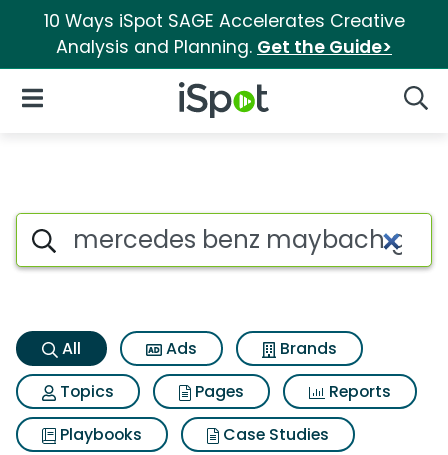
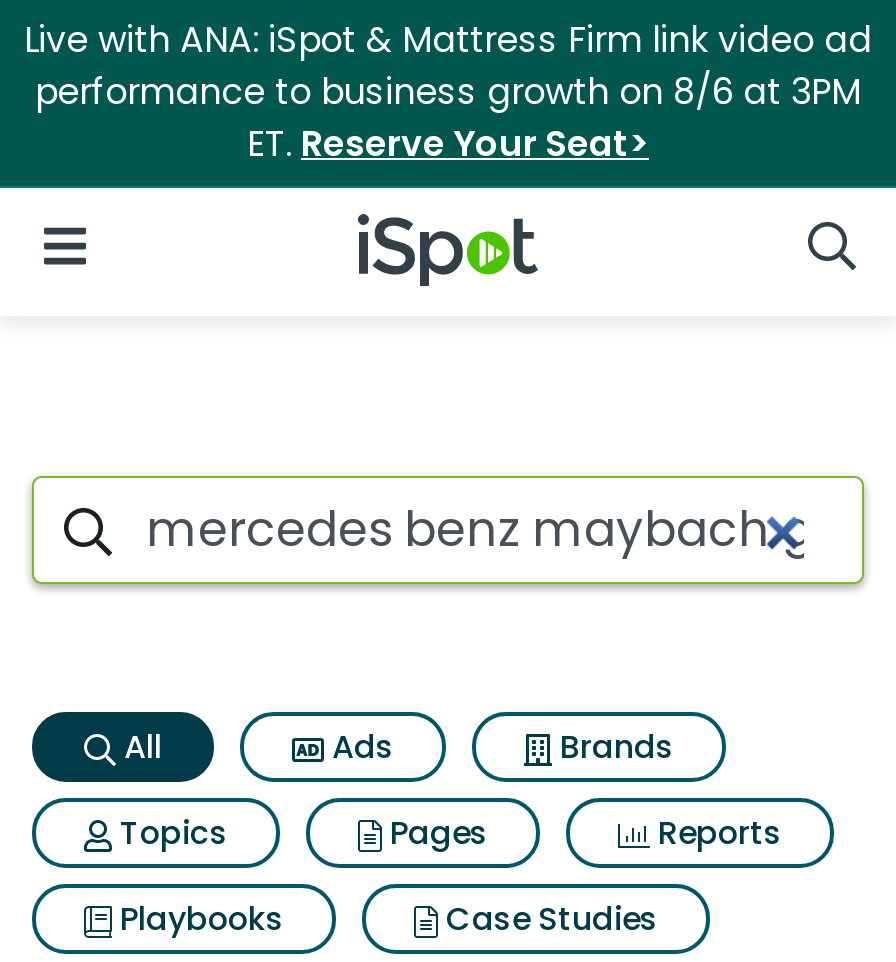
- 10 Ways iSpot SAGE Accelerates Creative
- Analysis and Planning. Get the Guide>
+ Live with ANA: iSpot & Mattress Firm link video ad
+ performance to business growth on 8/6 at 3PM
+ ET. Reserve Your Seat>
